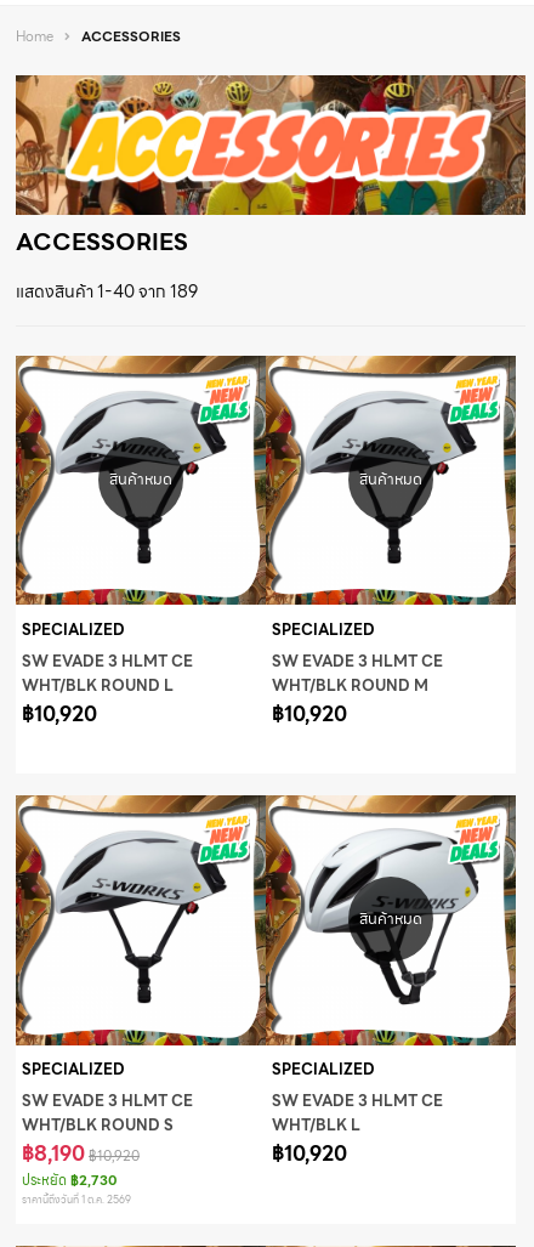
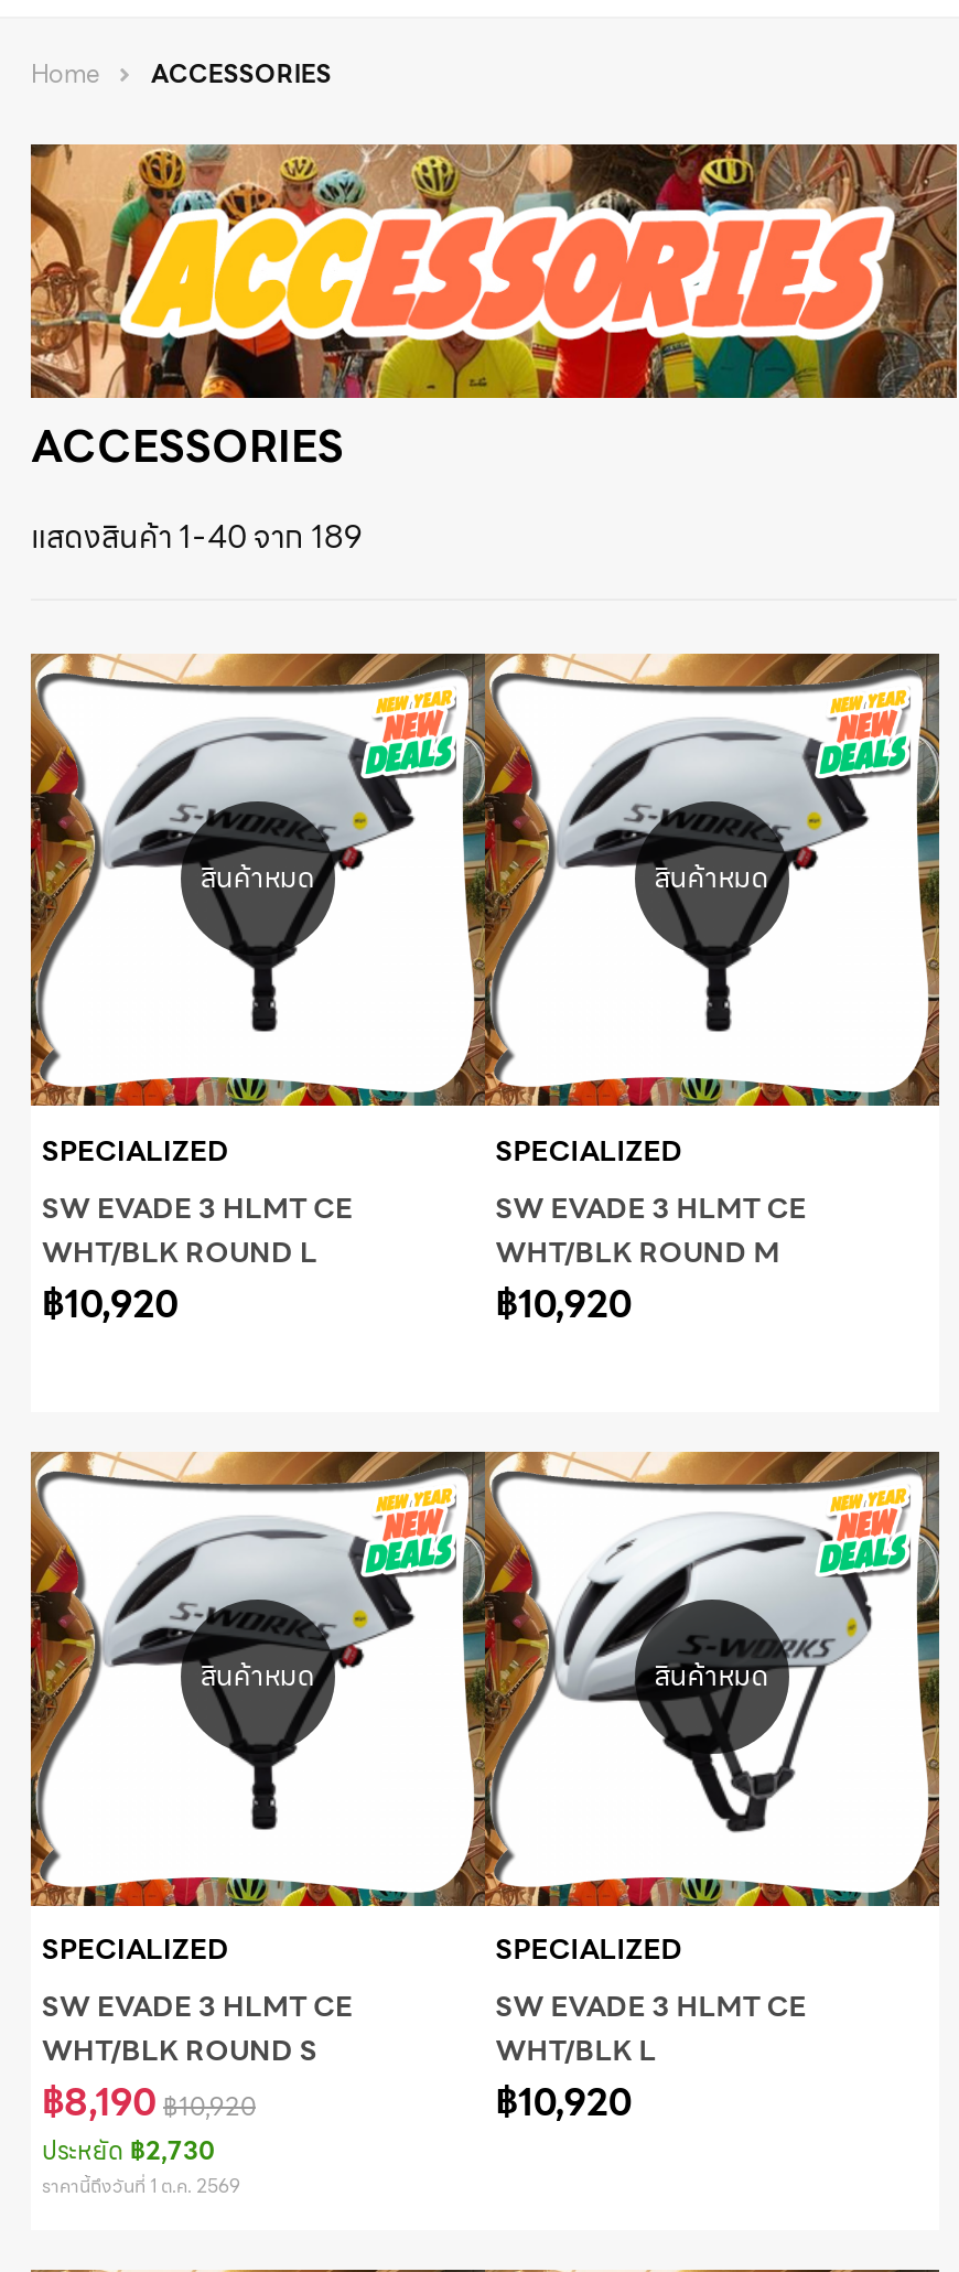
- [image]
+ [image]
